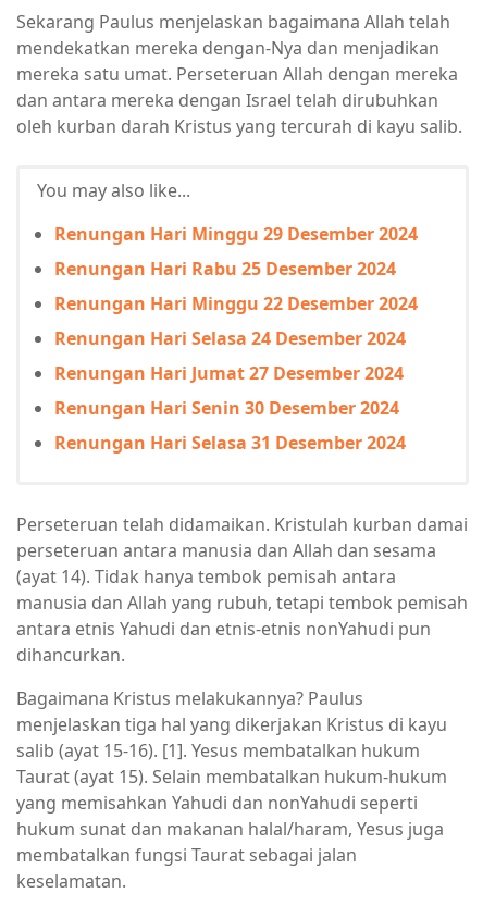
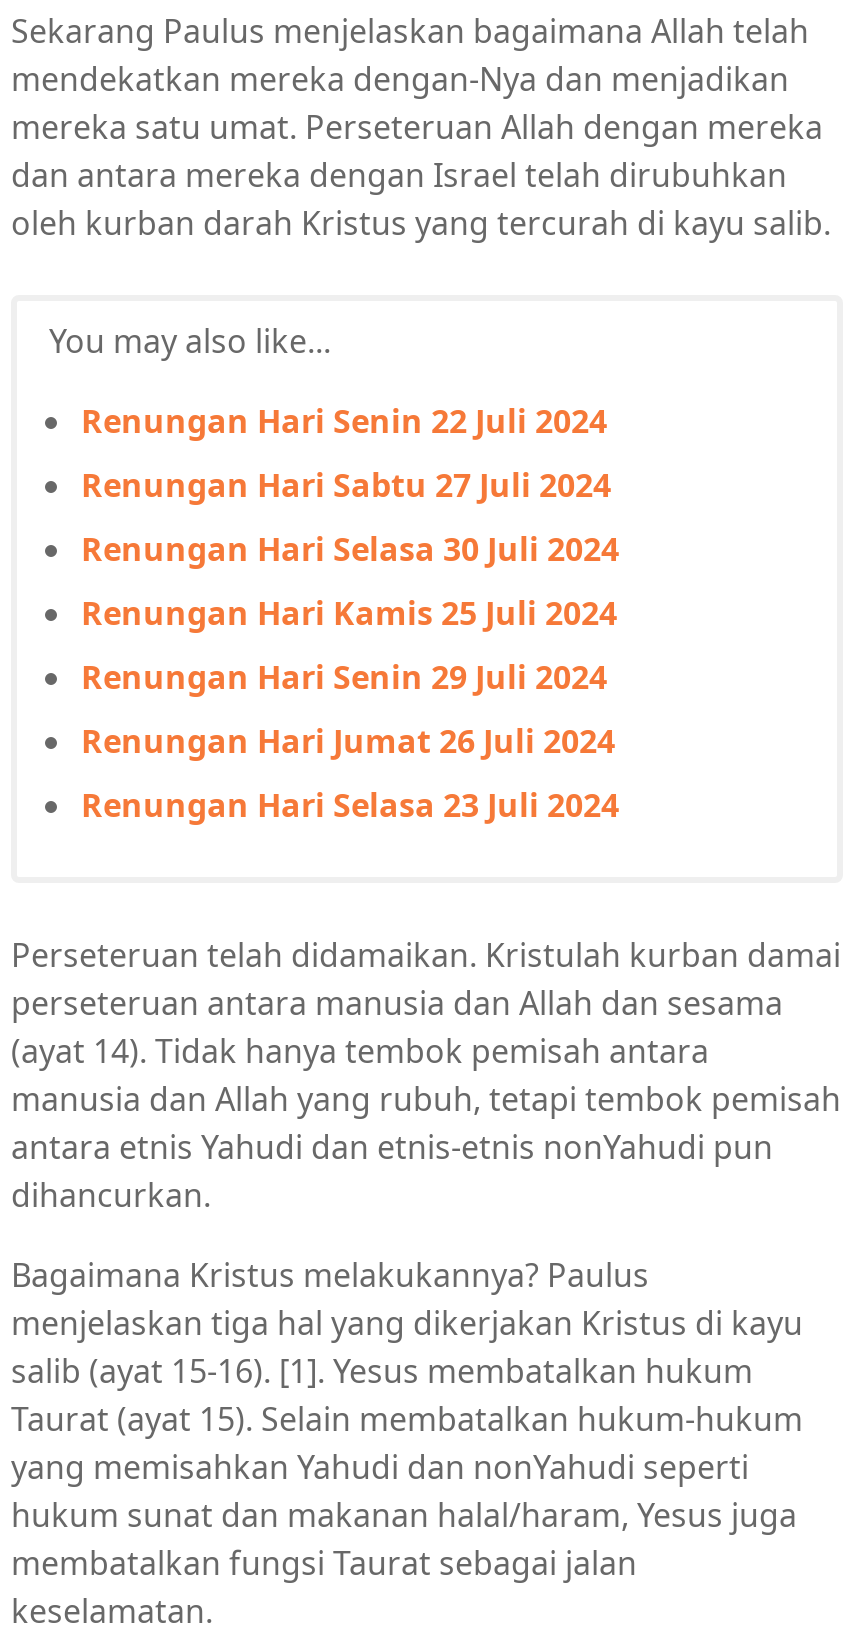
- Renungan Hari Minggu 29 Desember 2024
+ Renungan Hari Senin 22 Juli 2024

- Renungan Hari Rabu 25 Desember 2024
+ Renungan Hari Sabtu 27 Juli 2024

- Renungan Hari Minggu 22 Desember 2024
+ Renungan Hari Selasa 30 Juli 2024

- Renungan Hari Selasa 24 Desember 2024
+ Renungan Hari Kamis 25 Juli 2024

- Renungan Hari Jumat 27 Desember 2024
+ Renungan Hari Senin 29 Juli 2024

- Renungan Hari Senin 30 Desember 2024
+ Renungan Hari Jumat 26 Juli 2024

- Renungan Hari Selasa 31 Desember 2024
+ Renungan Hari Selasa 23 Juli 2024
